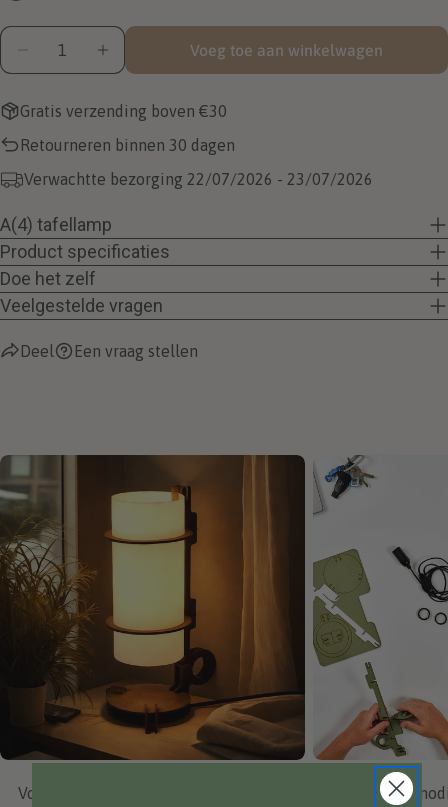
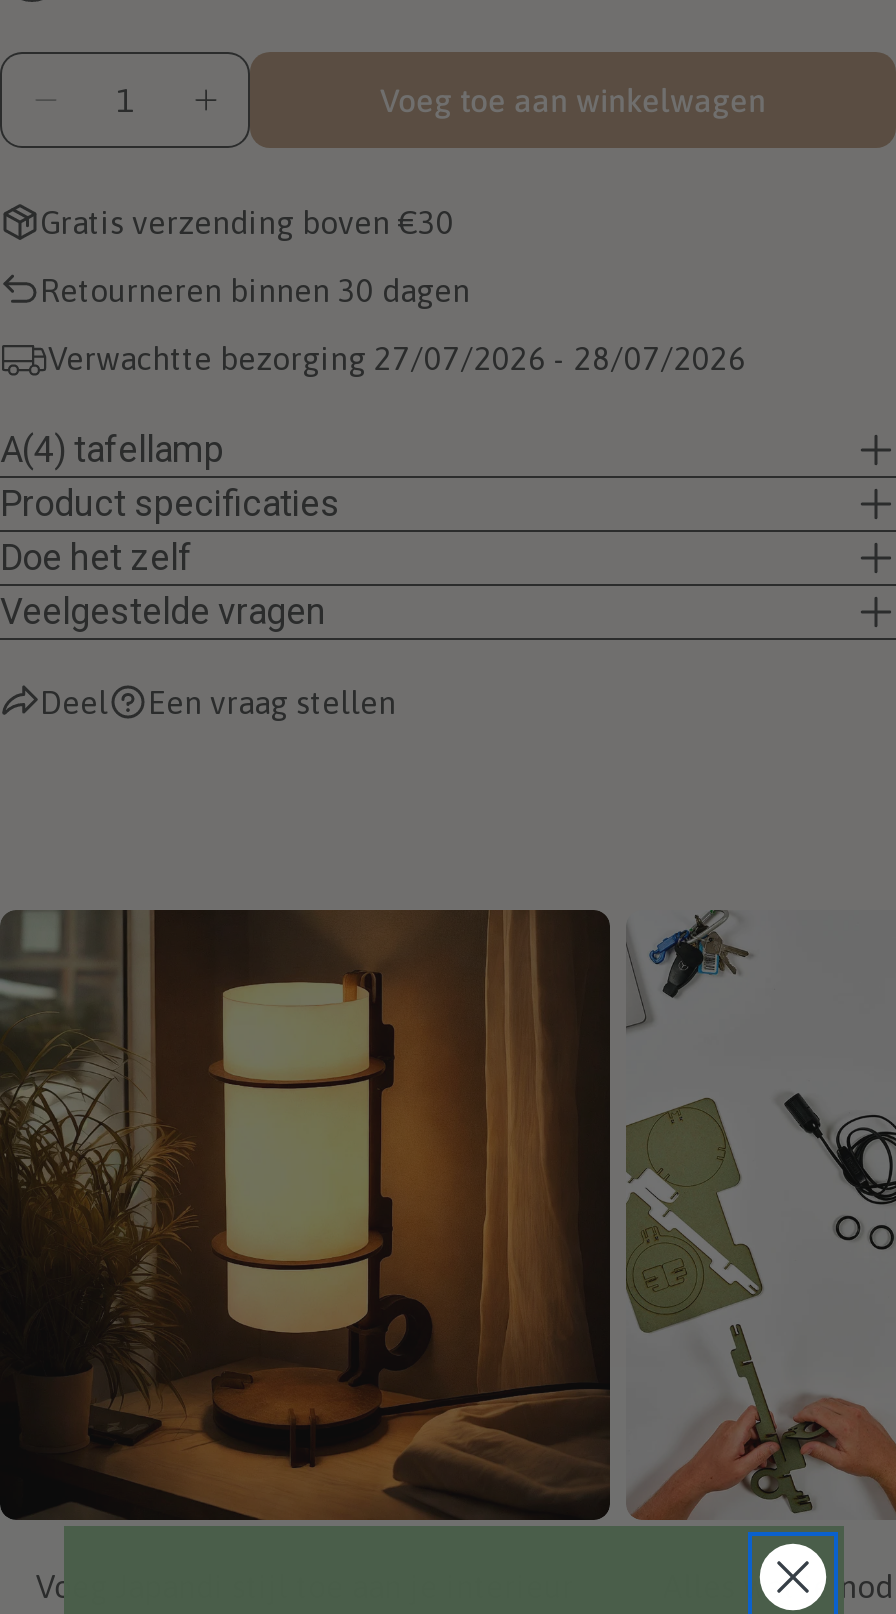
- Verwachtte bezorging 22/07/2026 - 23/07/2026
+ Verwachtte bezorging 27/07/2026 - 28/07/2026
